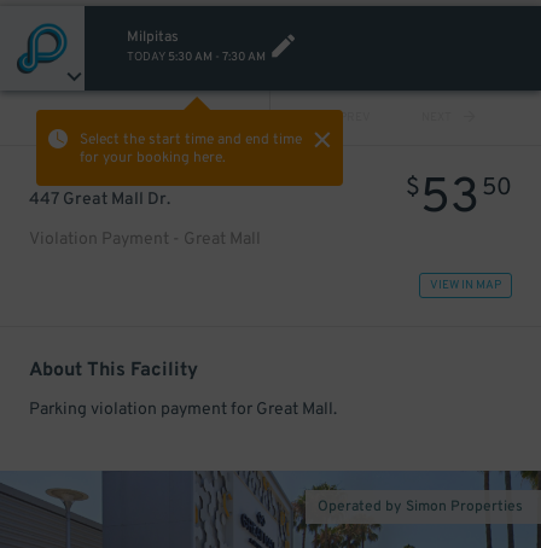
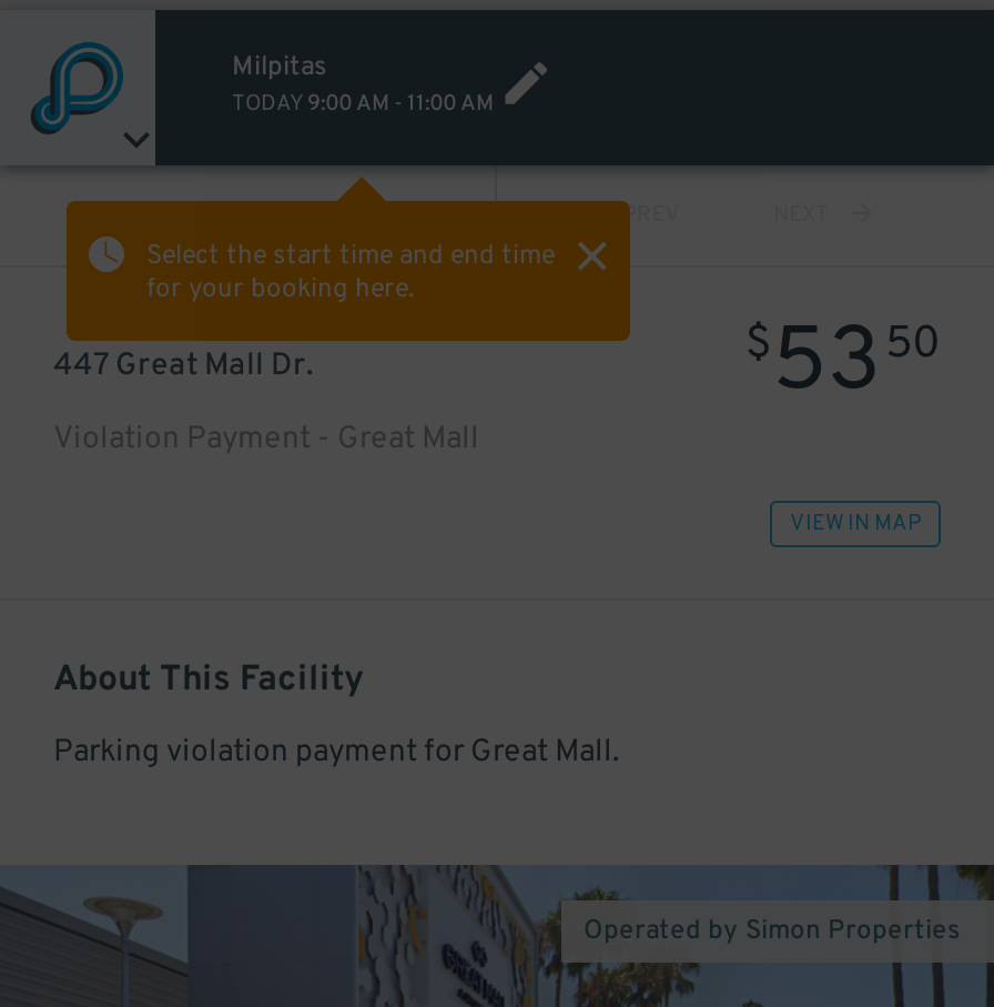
- TODAY 5:30 AM - 7:30 AM
+ TODAY 9:00 AM - 11:00 AM
